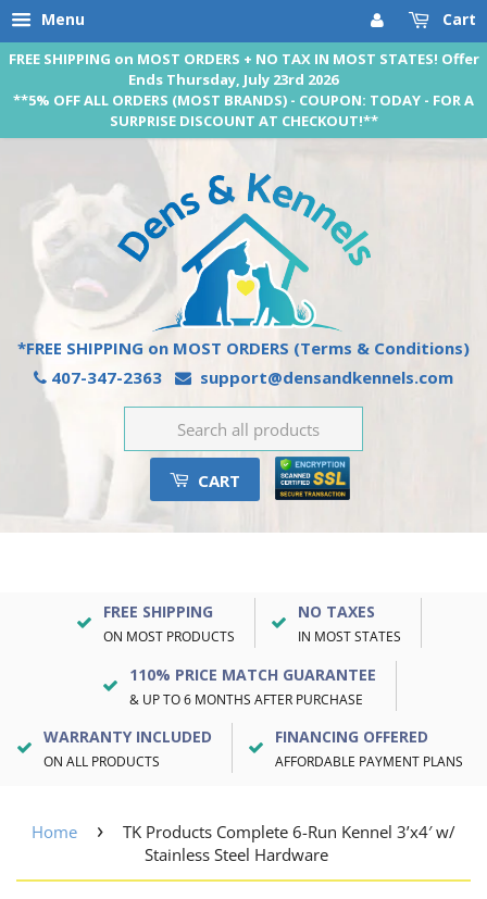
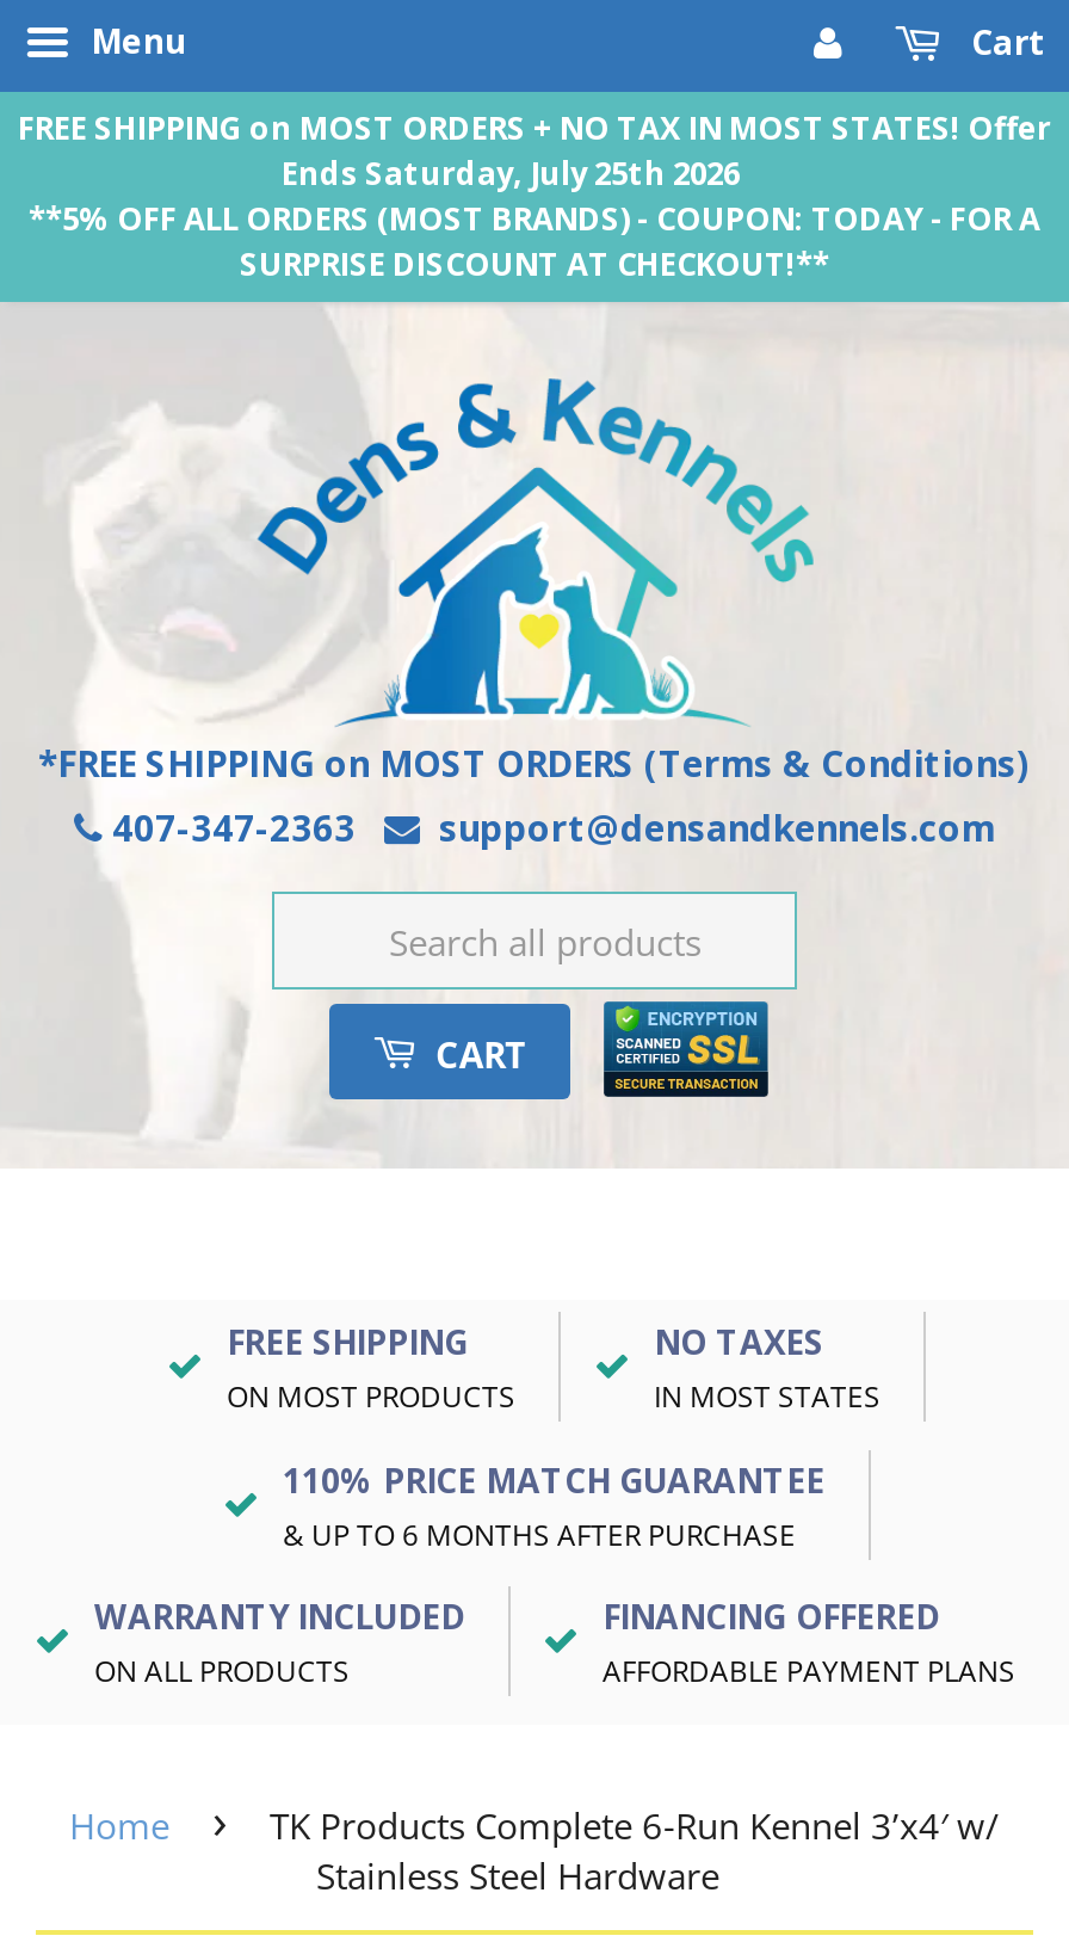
- Ends Thursday, July 23rd 2026
+ Ends Saturday, July 25th 2026
